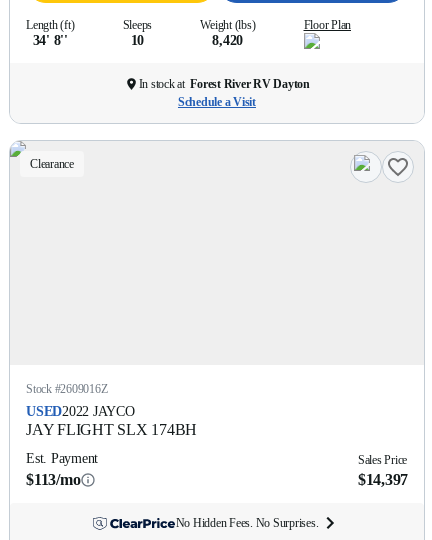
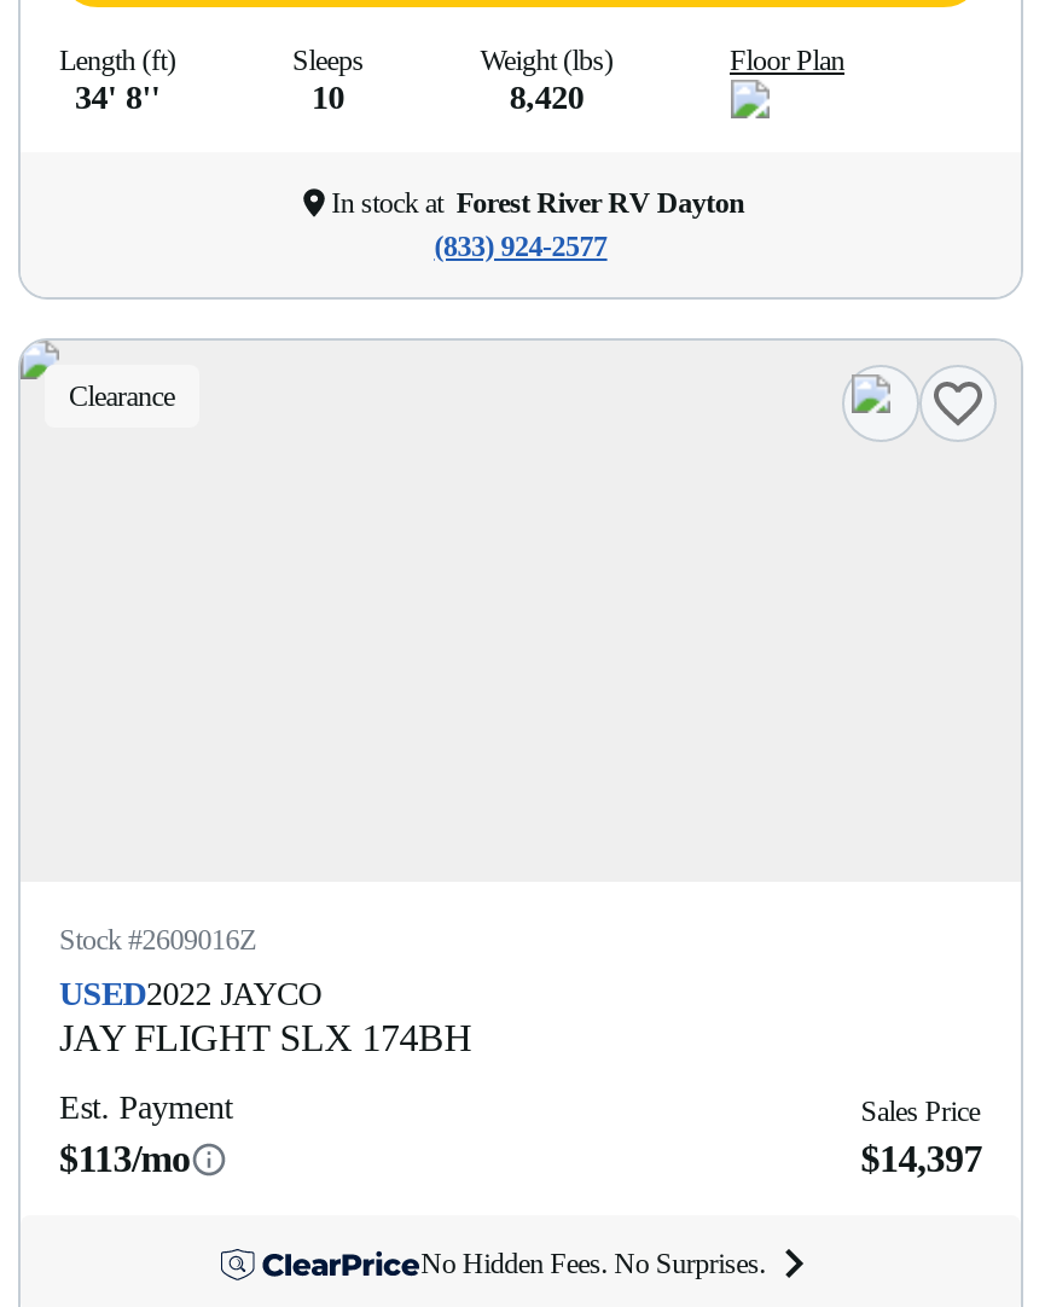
- Schedule a Visit
+ (833) 924-2577
